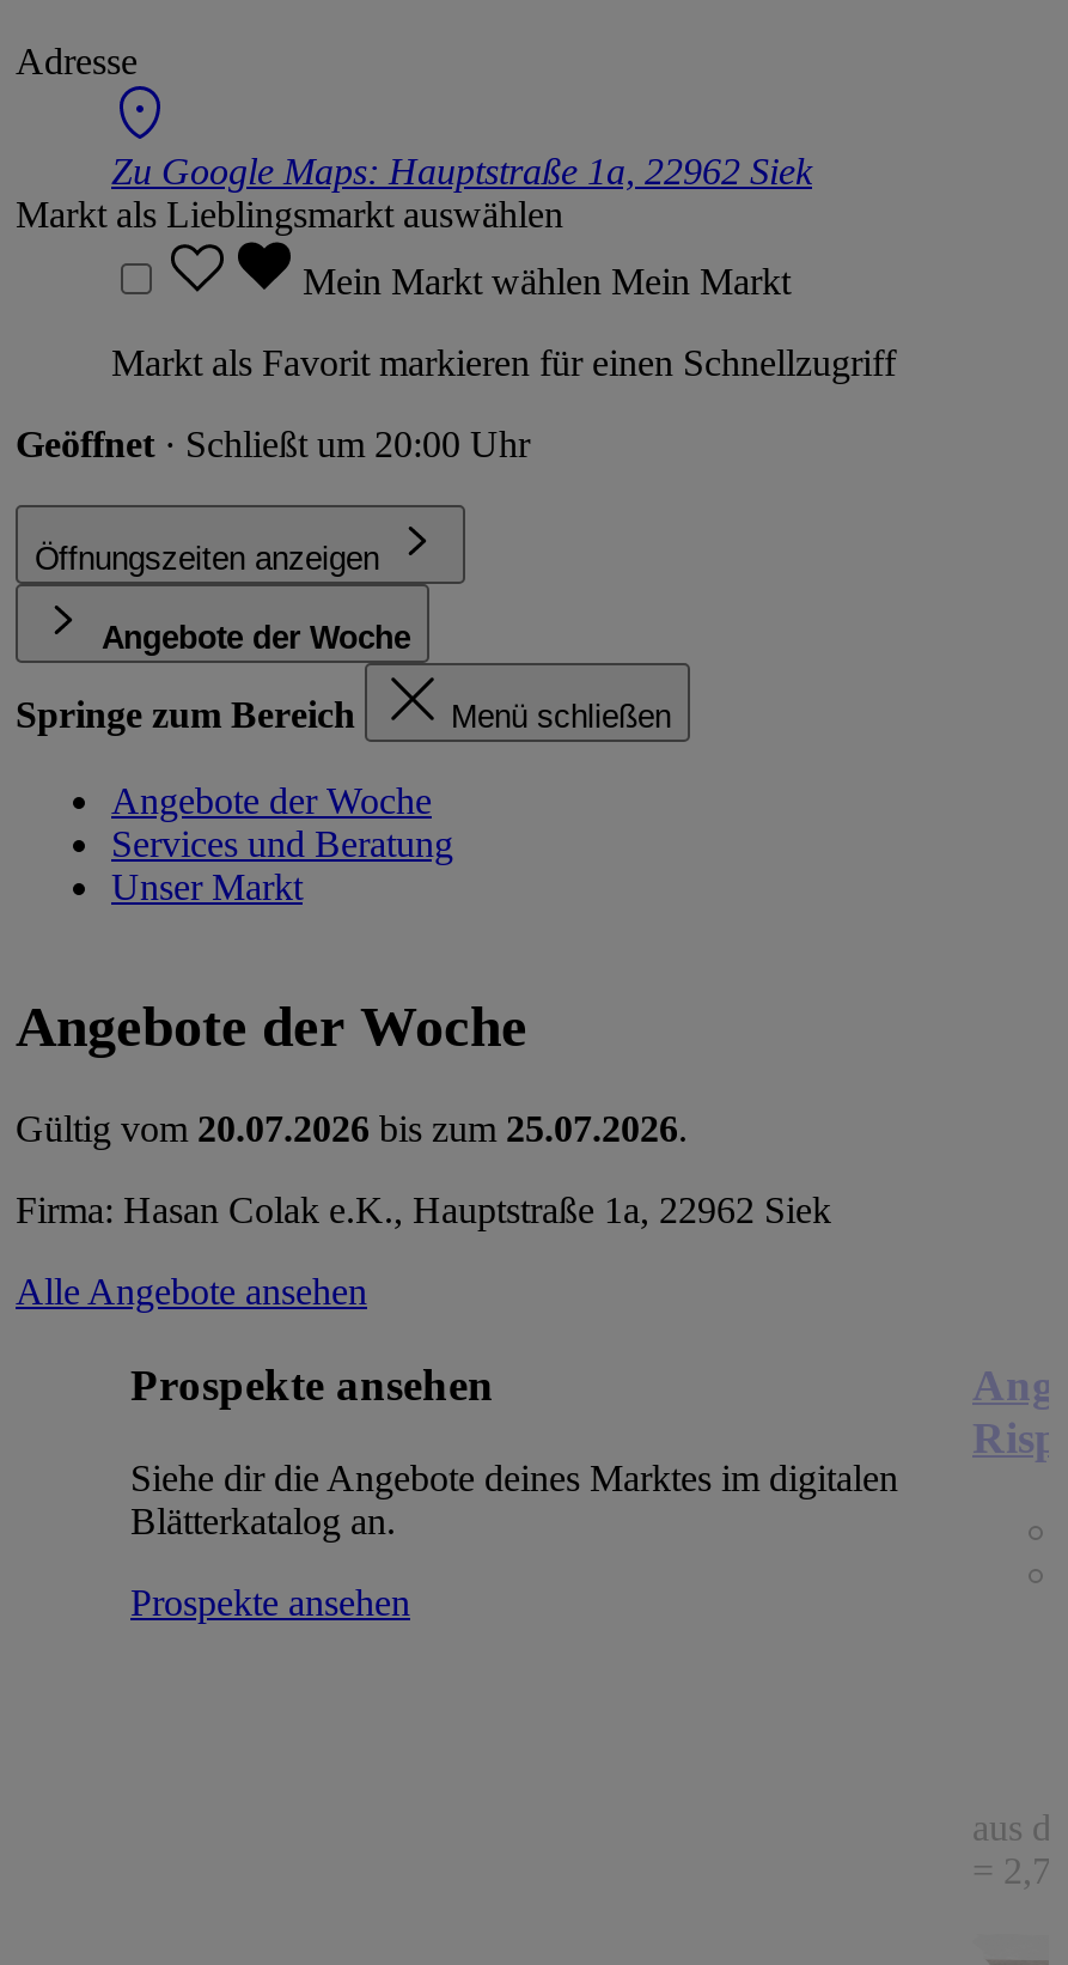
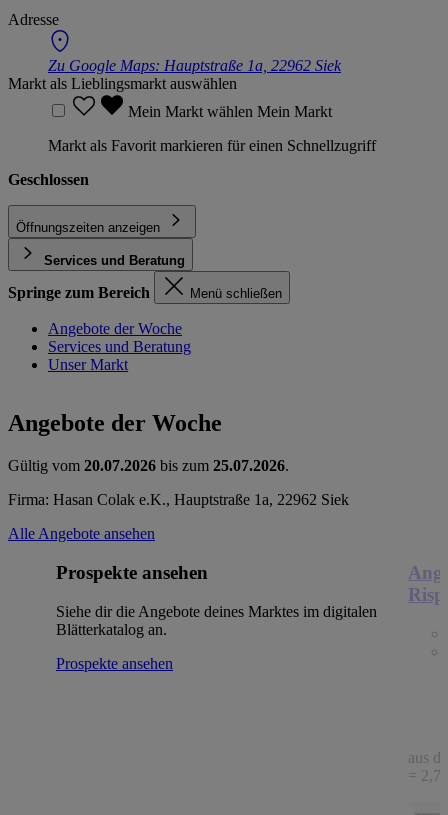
- Geöffnet · Schließt um 20:00 Uhr
+ Geschlossen

- Angebote der Woche
+ Services und Beratung
